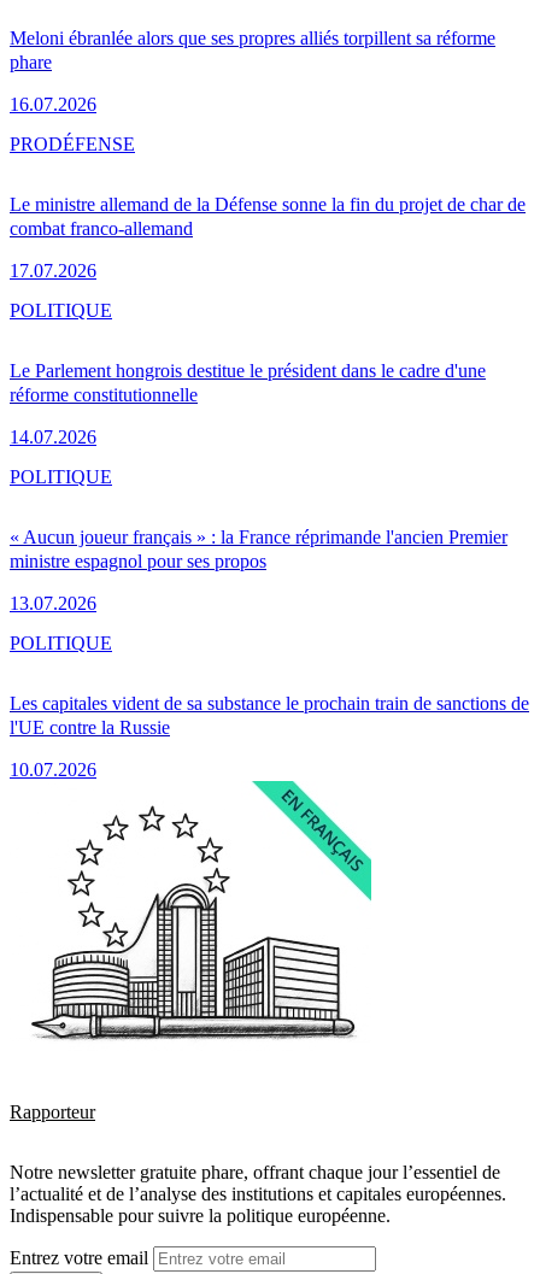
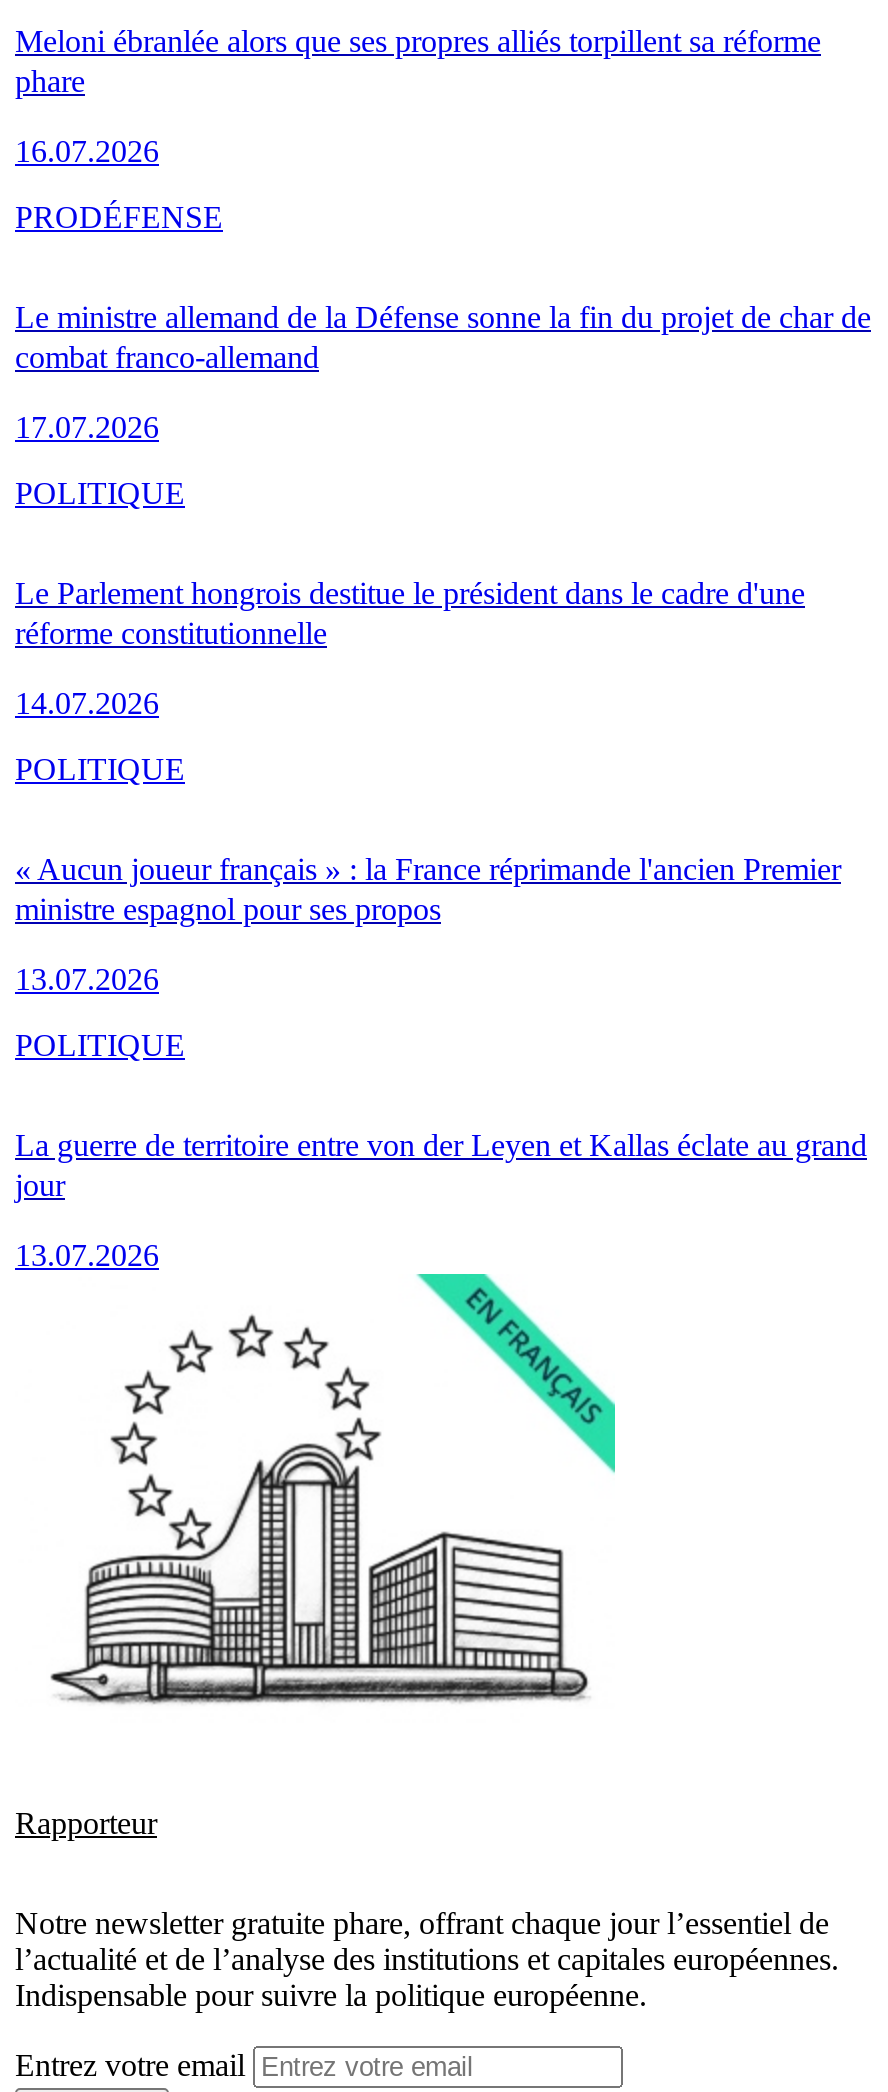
- Les capitales vident de sa substance le prochain train de sanctions de
- l'UE contre la Russie
+ La guerre de territoire entre von der Leyen et Kallas éclate au grand
+ jour

- 10.07.2026
+ 13.07.2026
